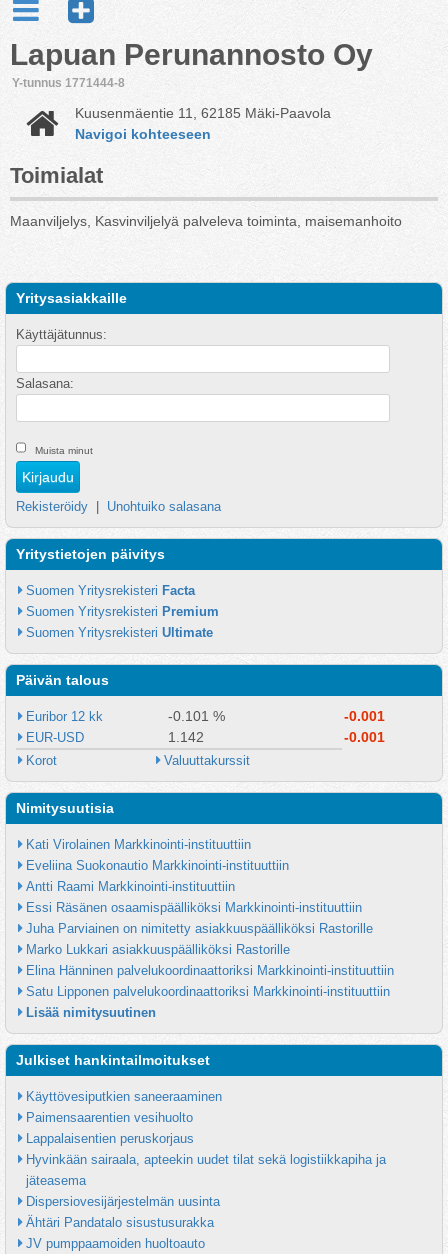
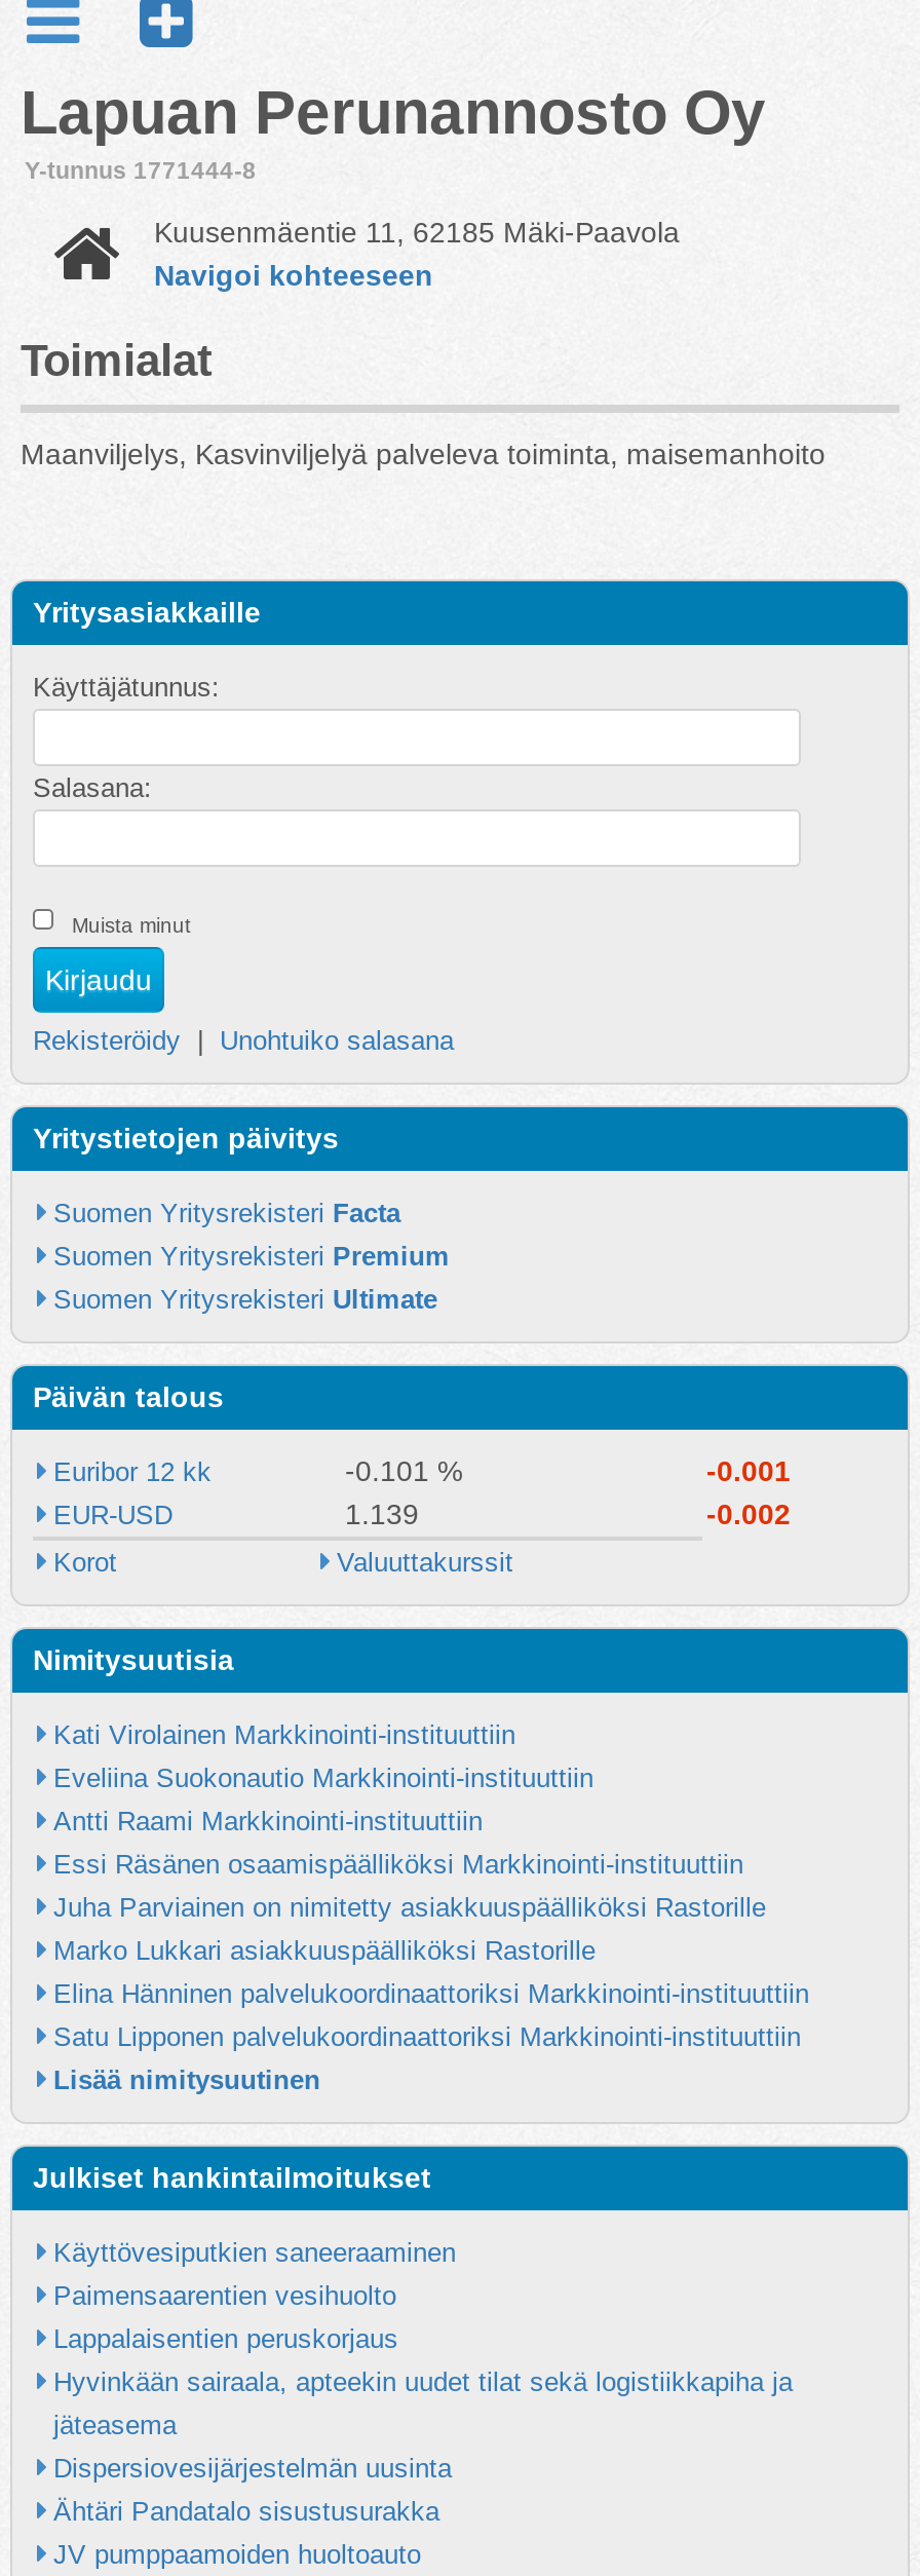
- 1.142
+ 1.139

- -0.001
+ -0.002
